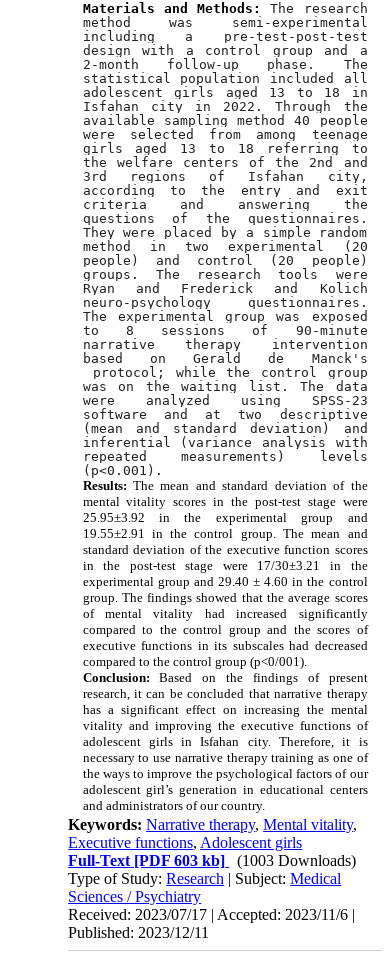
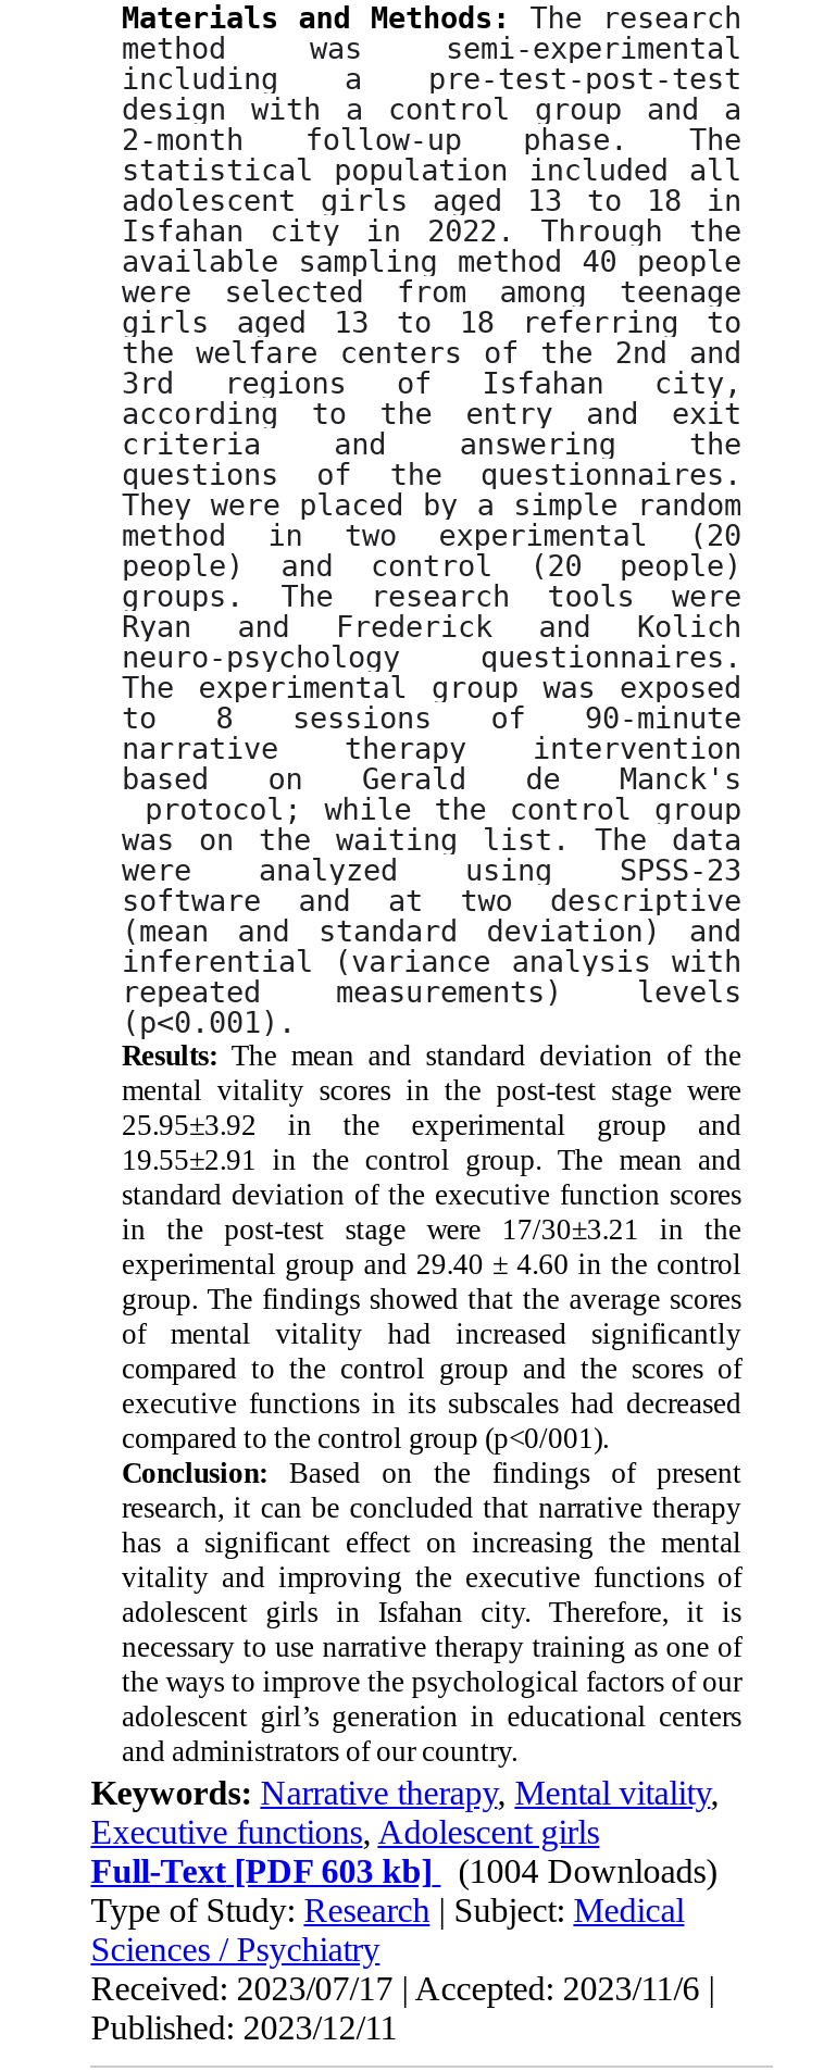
- Full-Text [PDF 603 kb] (1003 Downloads)
+ Full-Text [PDF 603 kb] (1004 Downloads)
